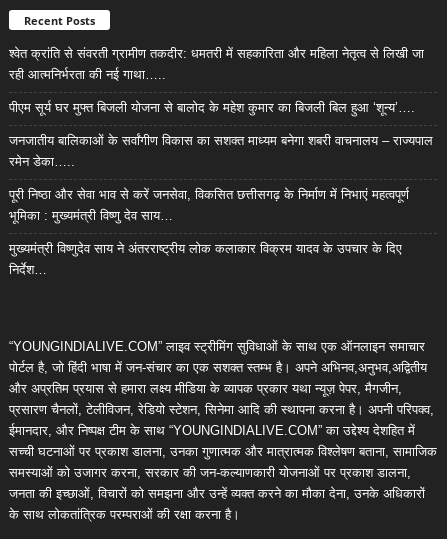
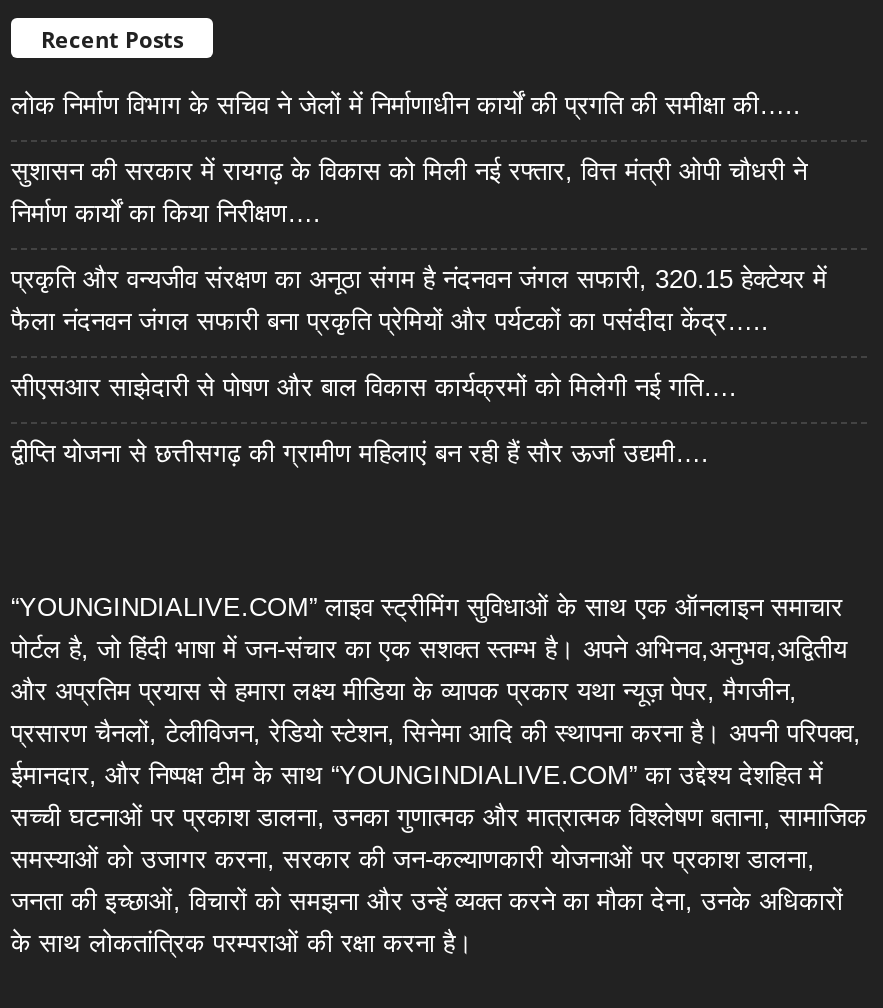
- श्वेत क्रांति से संवरती ग्रामीण तकदीर: धमतरी में सहकारिता और महिला नेतृत्व से लिखी जा
- रही आत्मनिर्भरता की नई गाथा…..
+ लोक निर्माण विभाग के सचिव ने जेलों में निर्माणाधीन कार्यों की प्रगति की समीक्षा की…..

- पीएम सूर्य घर मुफ्त बिजली योजना से बालोद के महेश कुमार का बिजली बिल हुआ ‘शून्य’….
+ सुशासन की सरकार में रायगढ़ के विकास को मिली नई रफ्तार, वित्त मंत्री ओपी चौधरी ने
+ निर्माण कार्यों का किया निरीक्षण….

- जनजातीय बालिकाओं के सर्वांगीण विकास का सशक्त माध्यम बनेगा शबरी वाचनालय – राज्यपाल
- रमेन डेका…..
+ प्रकृति और वन्यजीव संरक्षण का अनूठा संगम है नंदनवन जंगल सफारी, 320.15 हेक्टेयर में
+ फैला नंदनवन जंगल सफारी बना प्रकृति प्रेमियों और पर्यटकों का पसंदीदा केंद्र…..

- पूरी निष्ठा और सेवा भाव से करें जनसेवा, विकसित छत्तीसगढ़ के निर्माण में निभाएं महत्वपूर्ण
- भूमिका : मुख्यमंत्री विष्णु देव साय…
+ सीएसआर साझेदारी से पोषण और बाल विकास कार्यक्रमों को मिलेगी नई गति….

- मुख्यमंत्री विष्णुदेव साय ने अंतरराष्ट्रीय लोक कलाकार विक्रम यादव के उपचार के दिए
- निर्देश…
+ द्वीप्ति योजना से छत्तीसगढ़ की ग्रामीण महिलाएं बन रही हैं सौर ऊर्जा उद्यमी….
